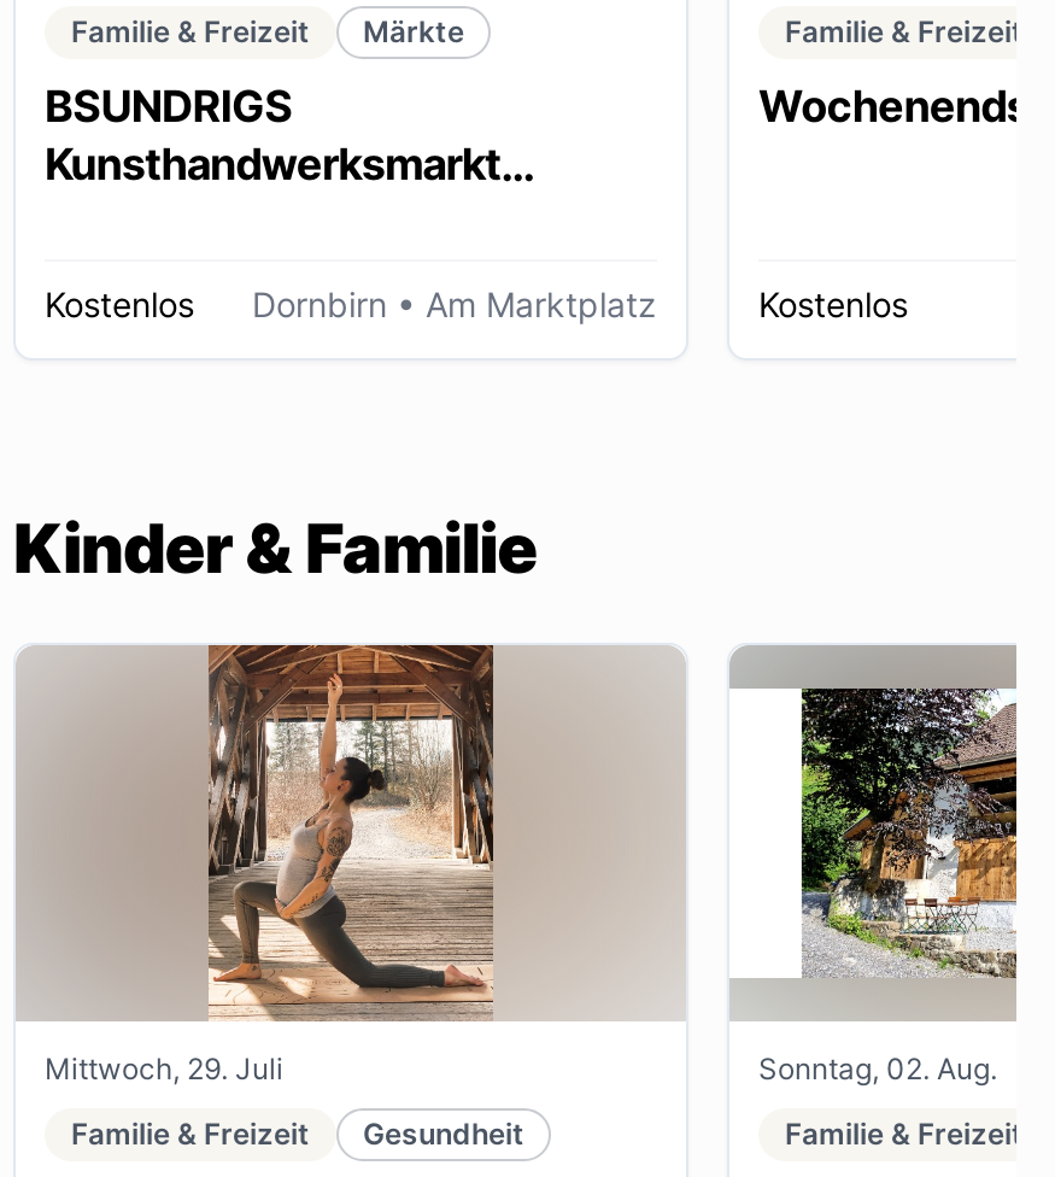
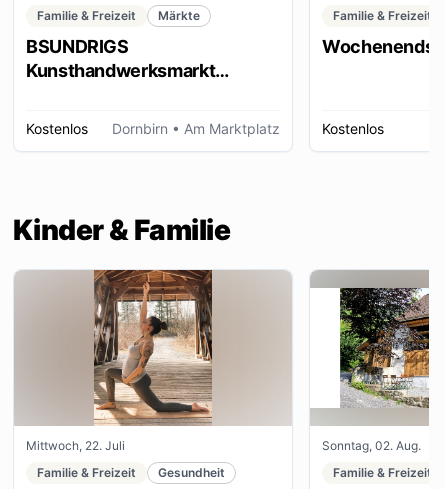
- Mittwoch, 29. Juli
+ Mittwoch, 22. Juli
